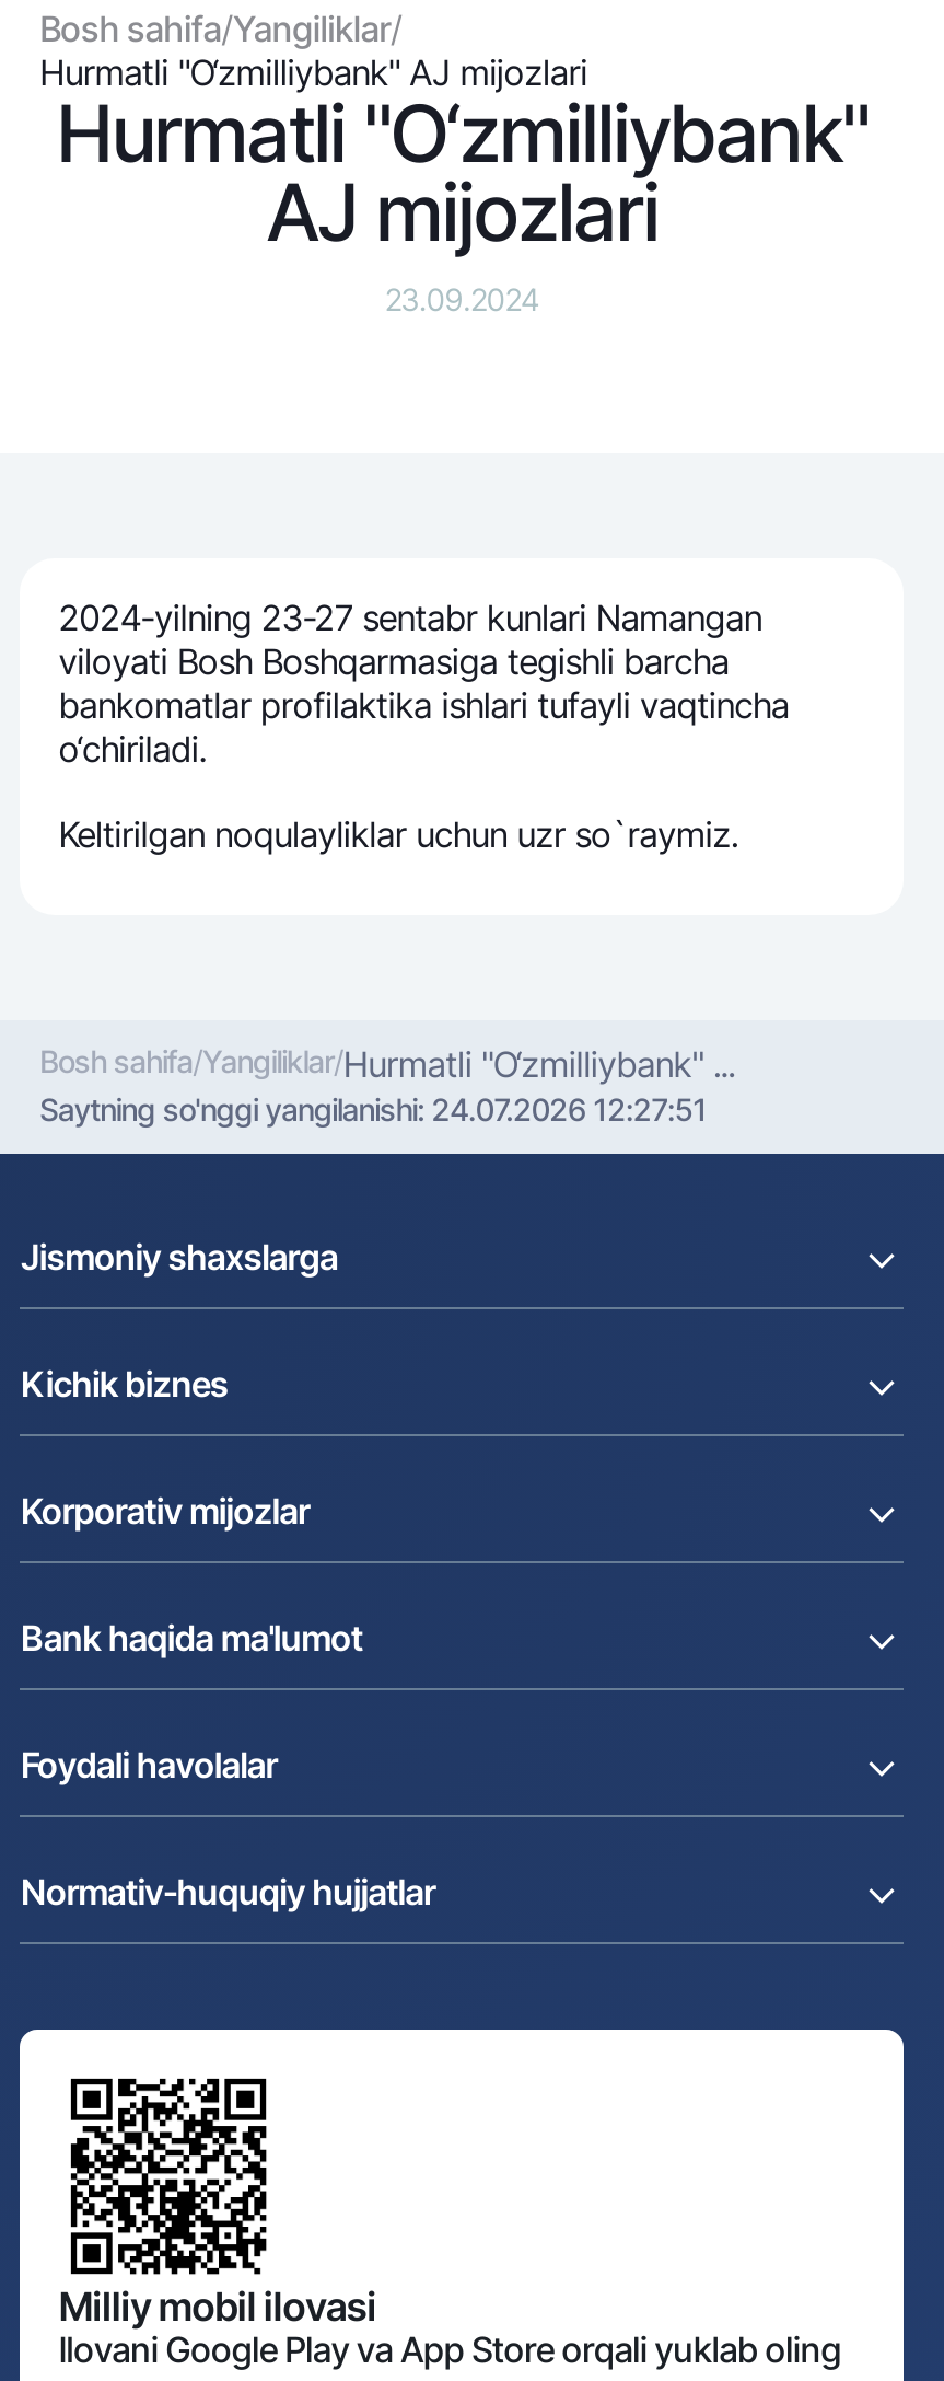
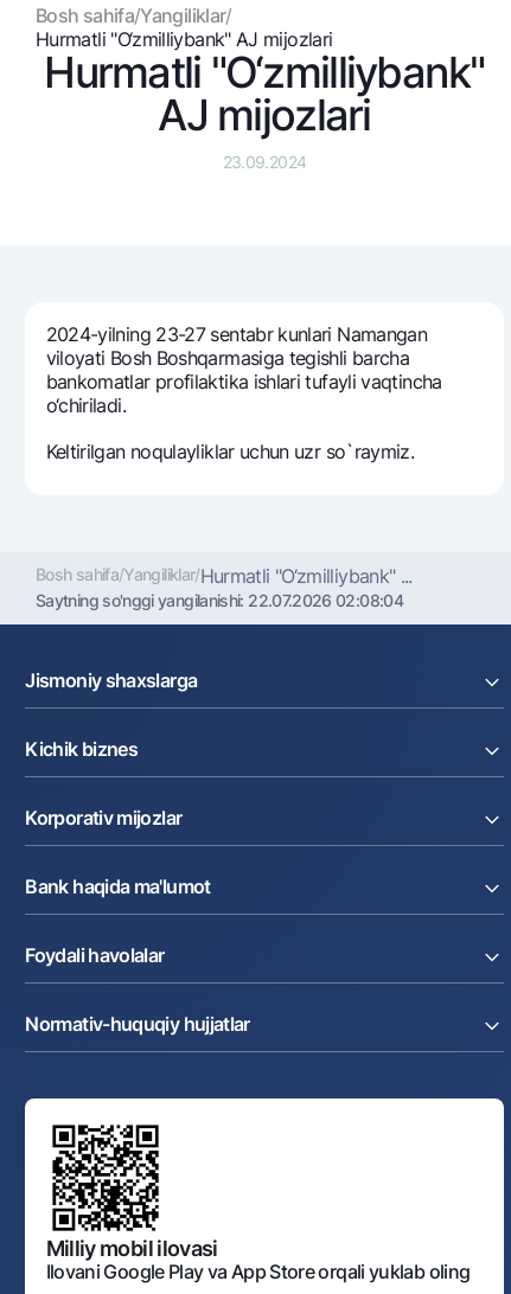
- Saytning so'nggi yangilanishi: 24.07.2026 12:27:51
+ Saytning so'nggi yangilanishi: 22.07.2026 02:08:04
